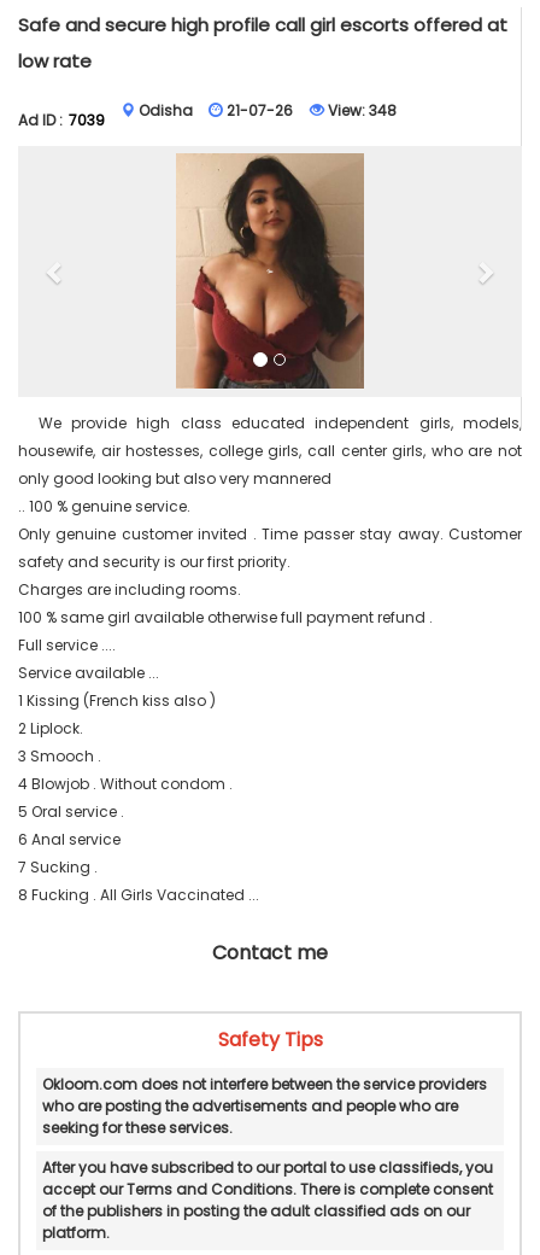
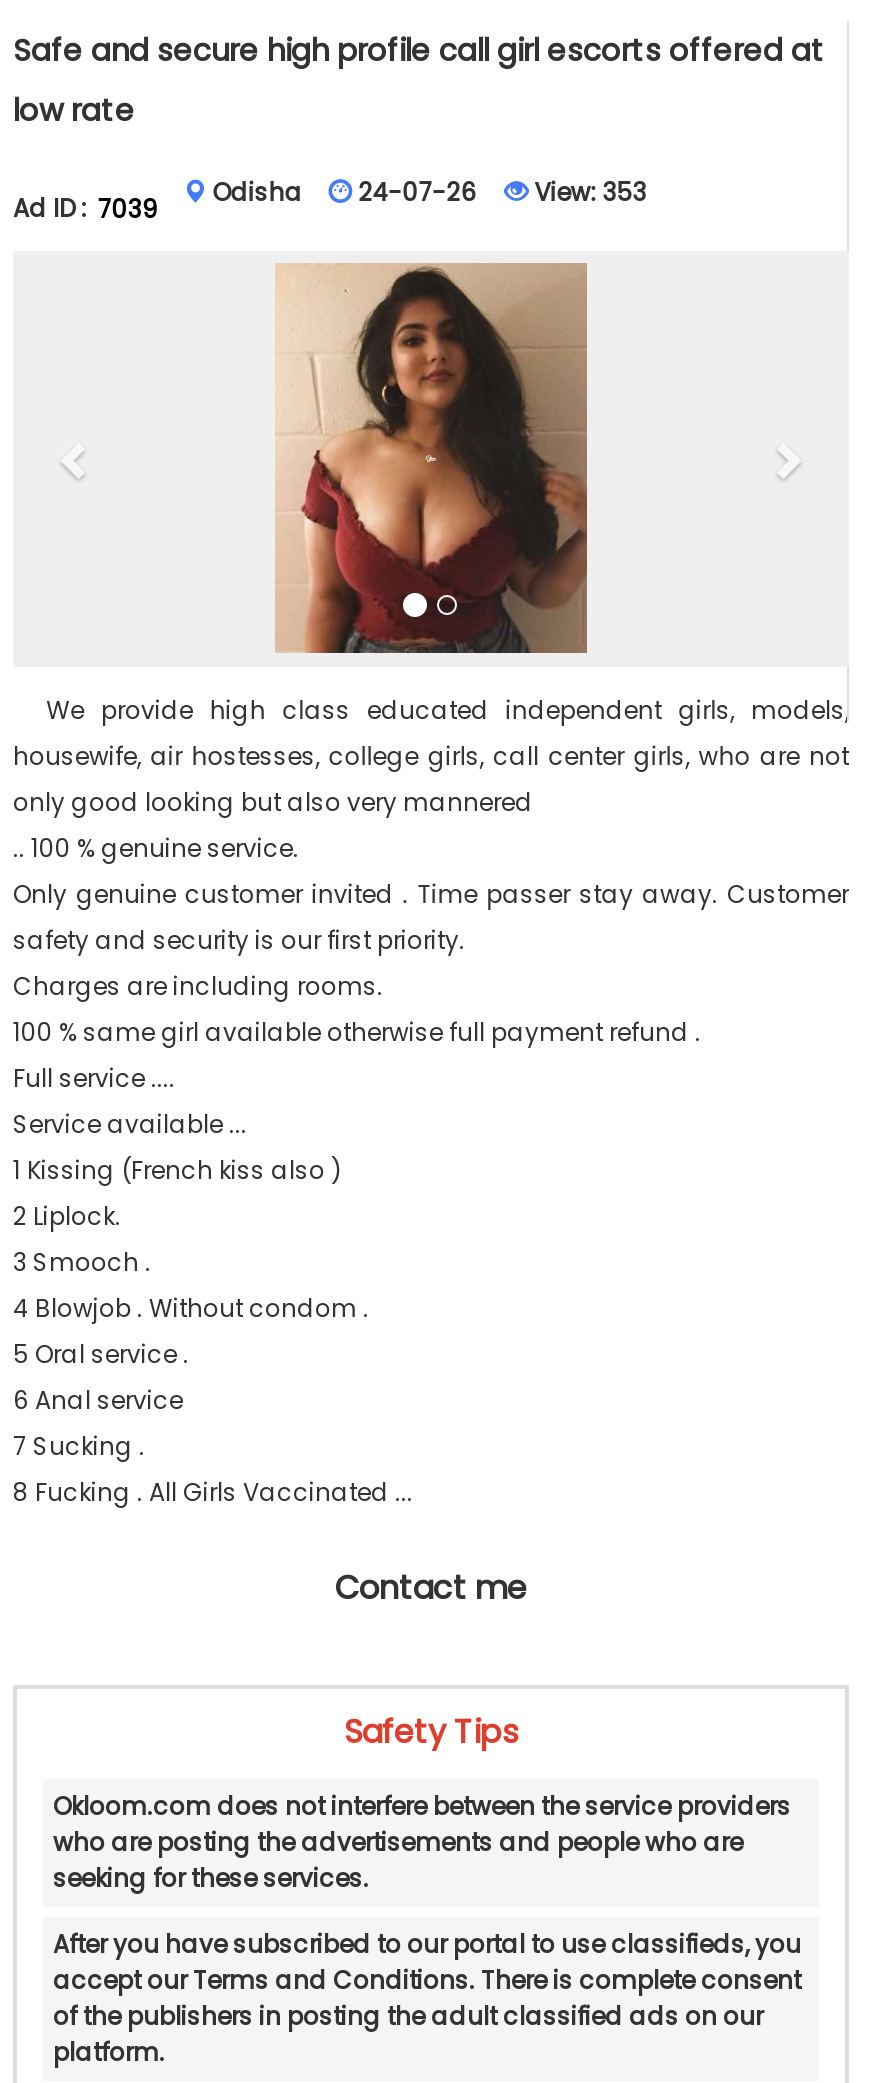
- 21-07-26
+ 24-07-26

- View: 348
+ View: 353
